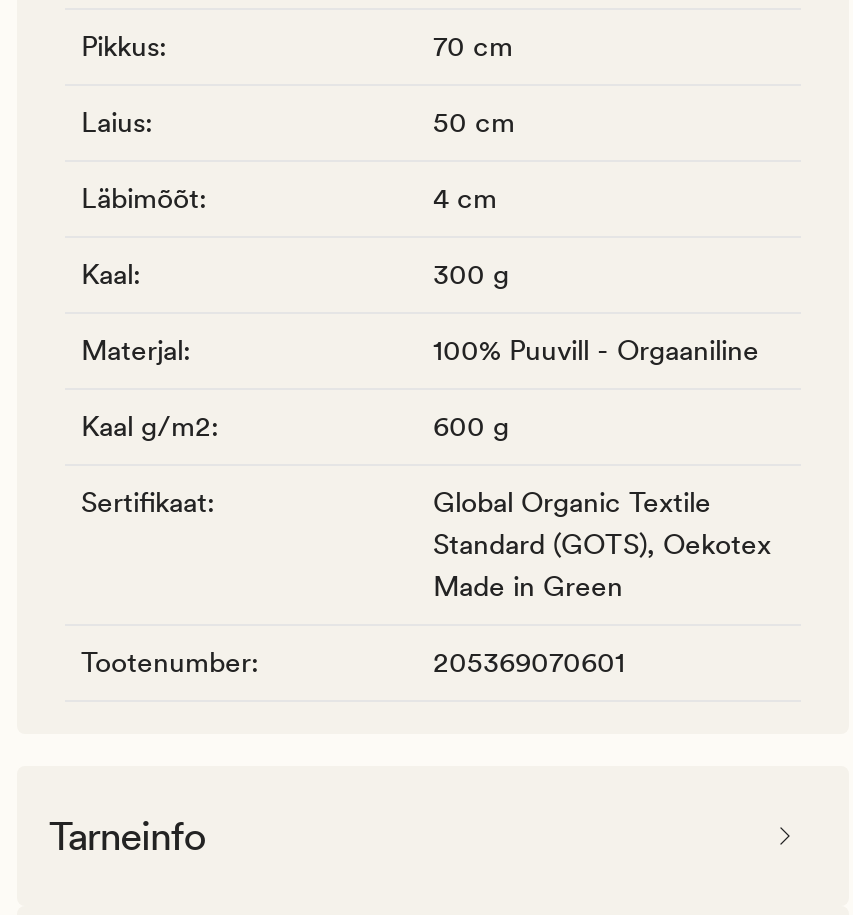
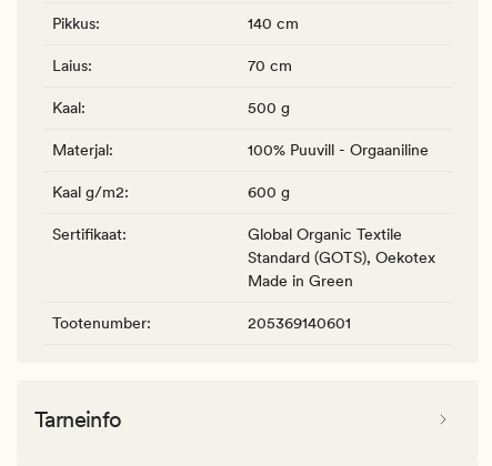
- 70 cm
+ 140 cm

- 50 cm
- Läbimõõt:
- 4 cm
+ 70 cm

- 300 g
+ 500 g

- 205369070601
+ 205369140601
